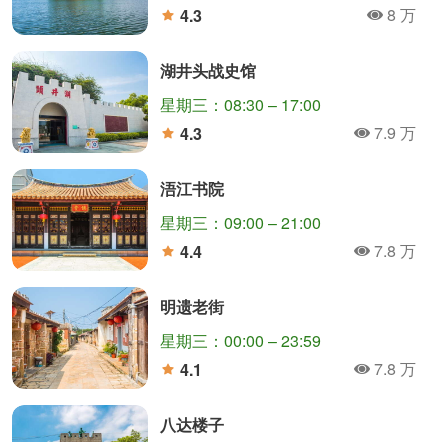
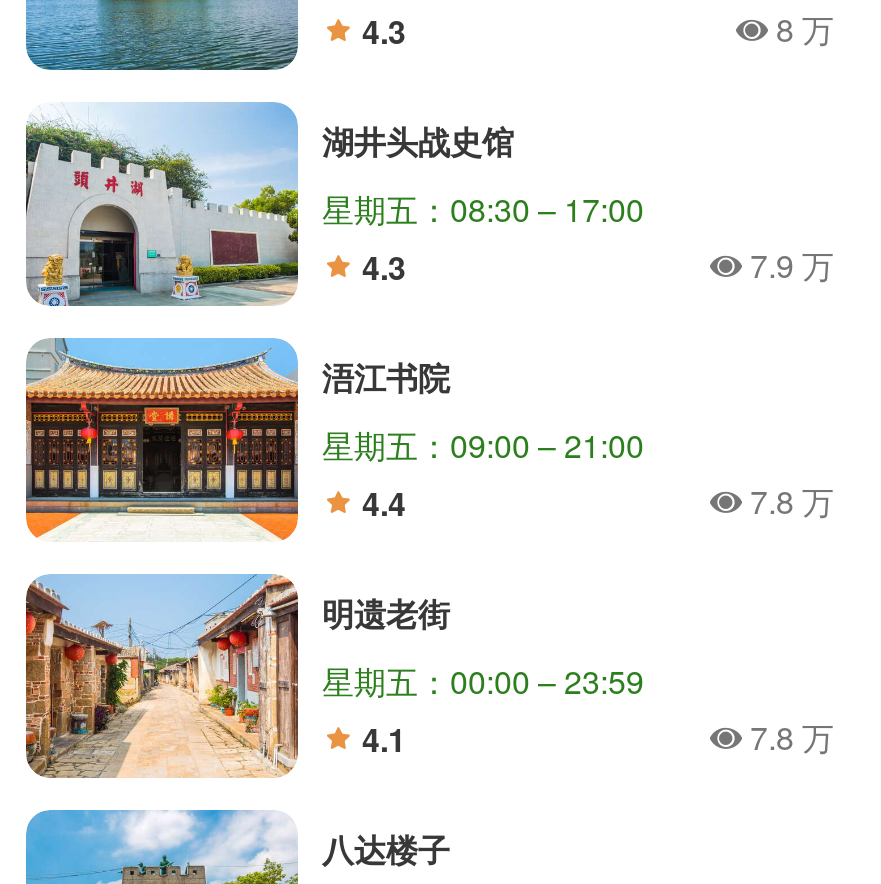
- 星期三：08:30 – 17:00
+ 星期五：08:30 – 17:00

- 星期三：09:00 – 21:00
+ 星期五：09:00 – 21:00

- 星期三：00:00 – 23:59
+ 星期五：00:00 – 23:59
